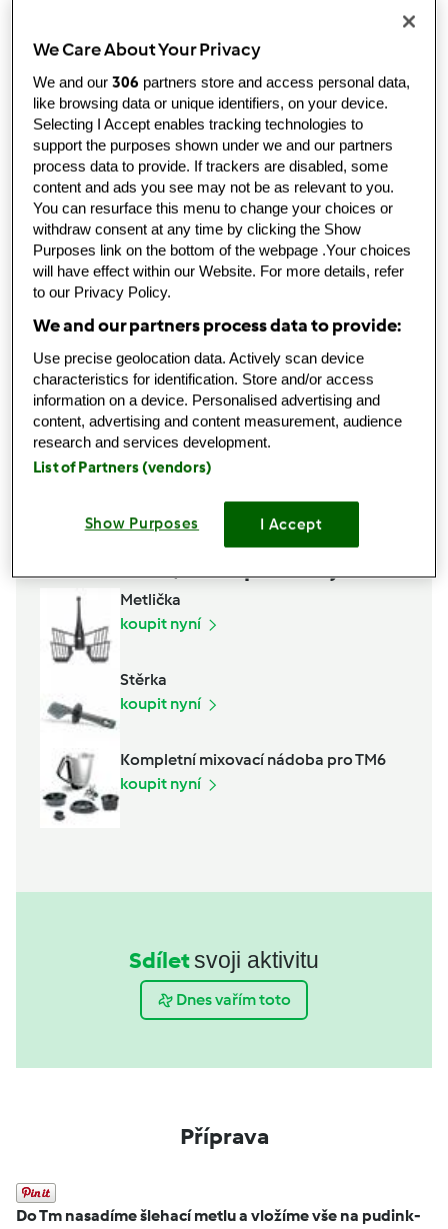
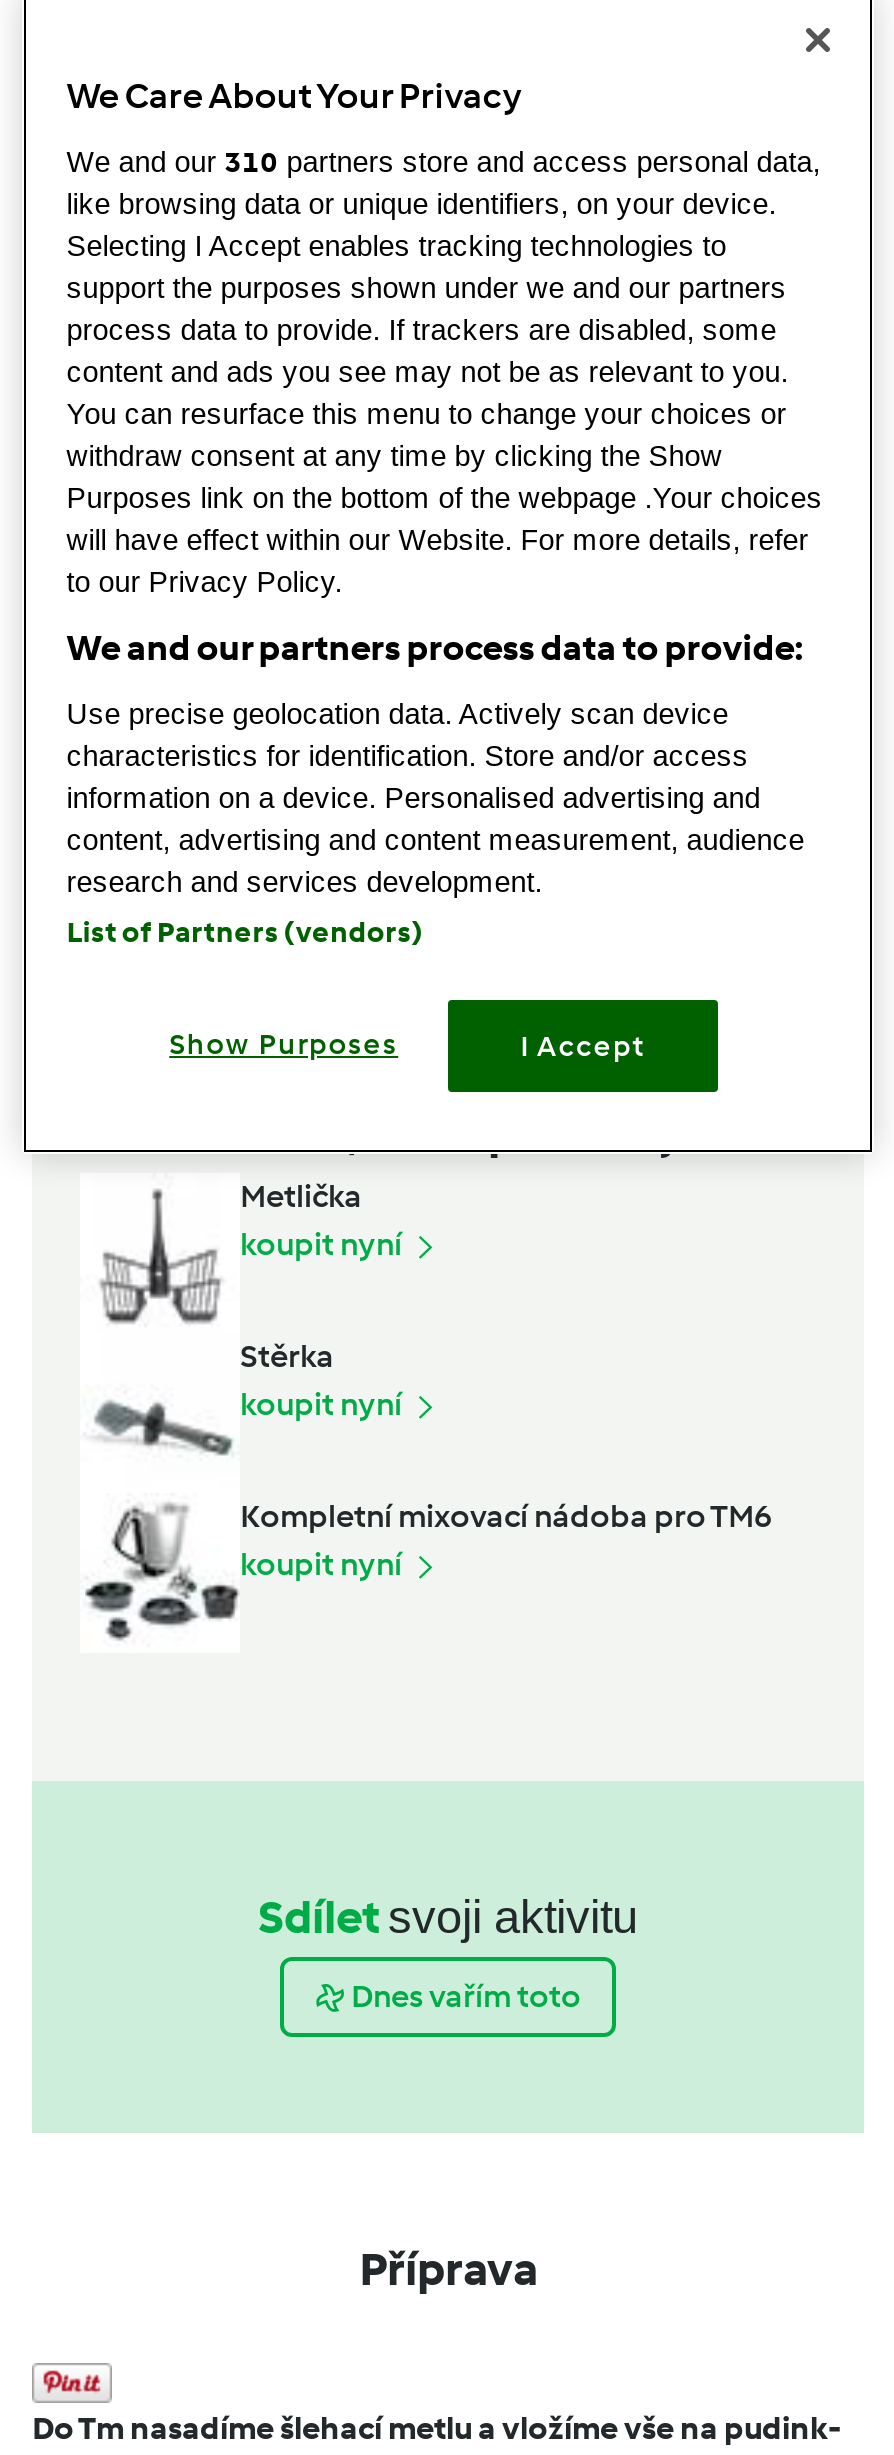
- We and our 306 partners store and access personal data,
+ We and our 310 partners store and access personal data,
